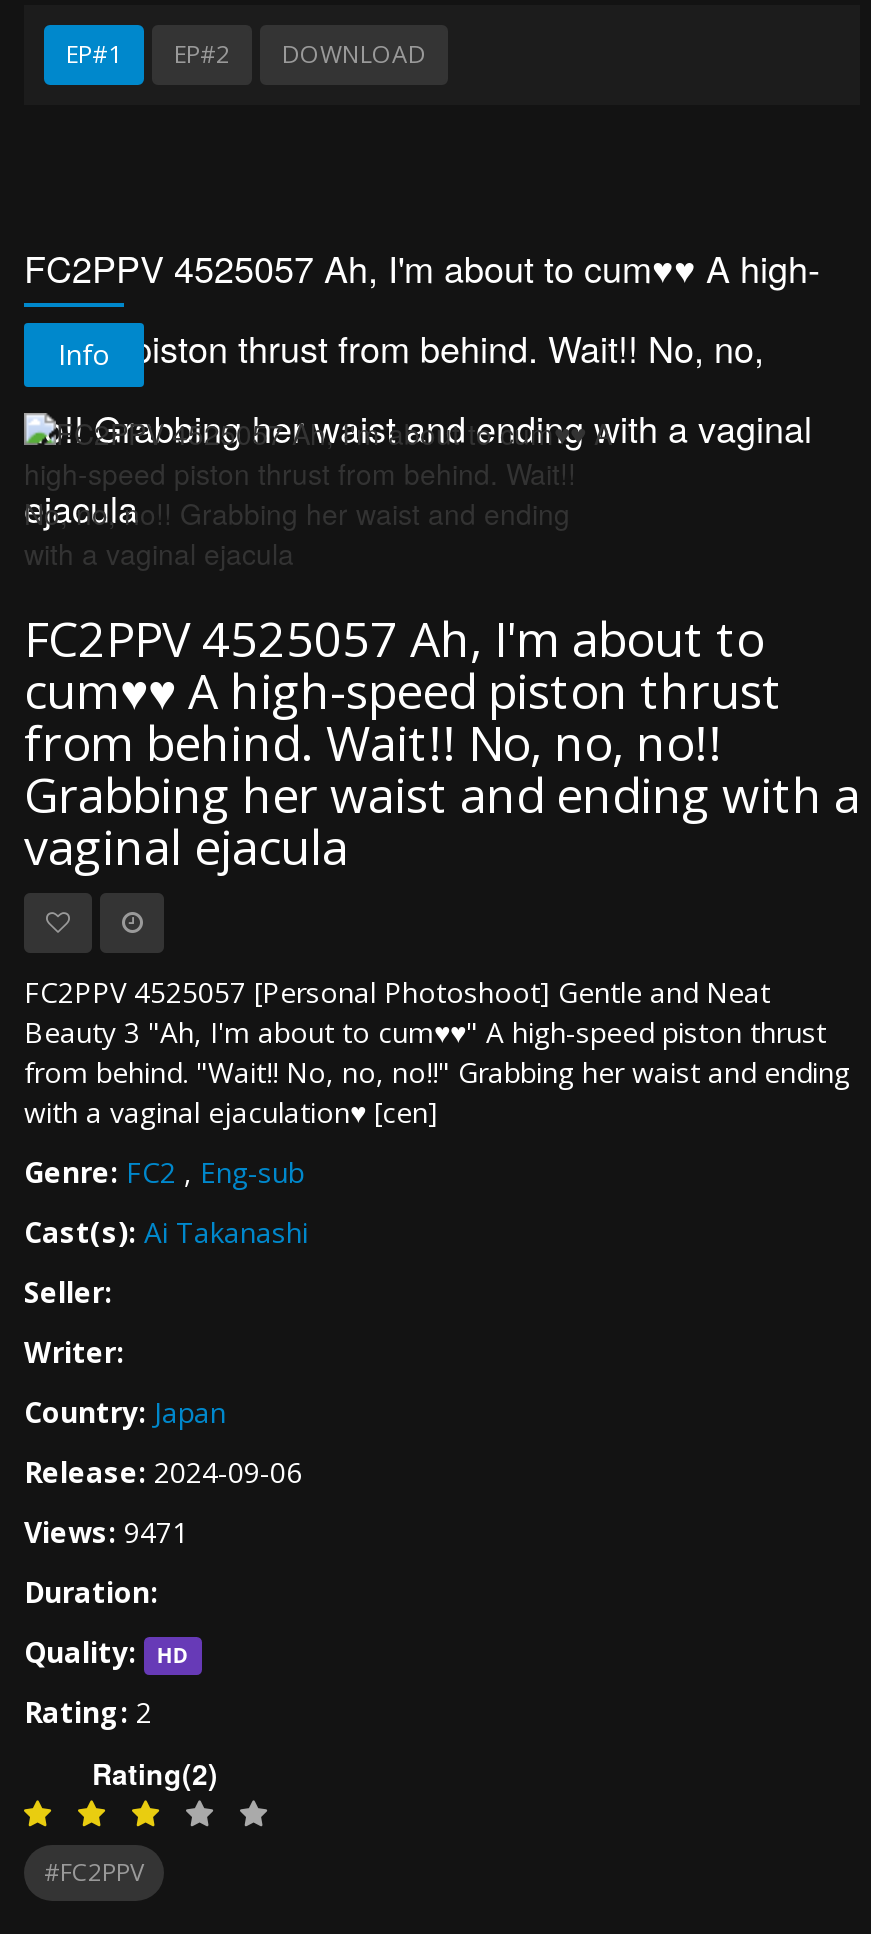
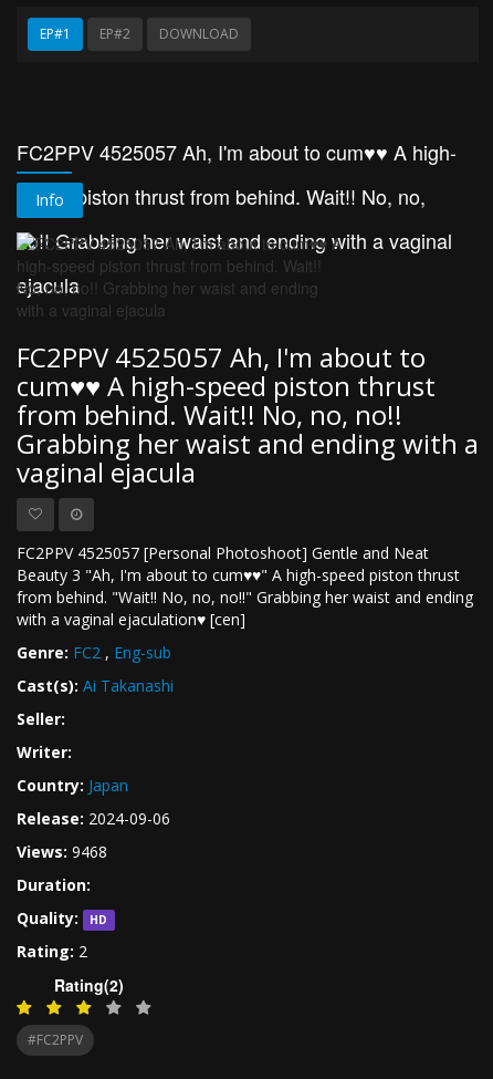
- Views: 9471
+ Views: 9468
